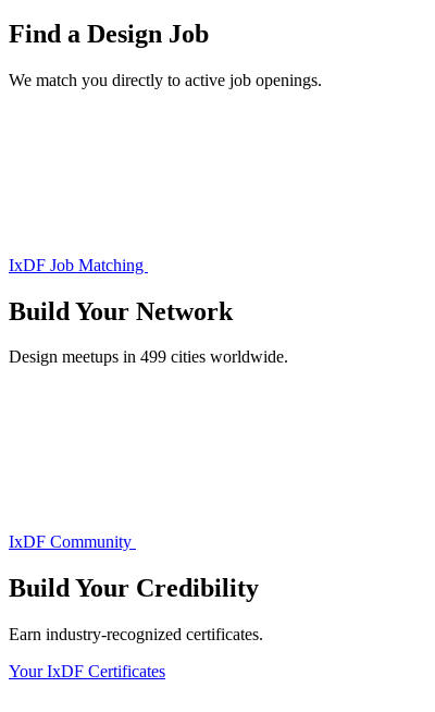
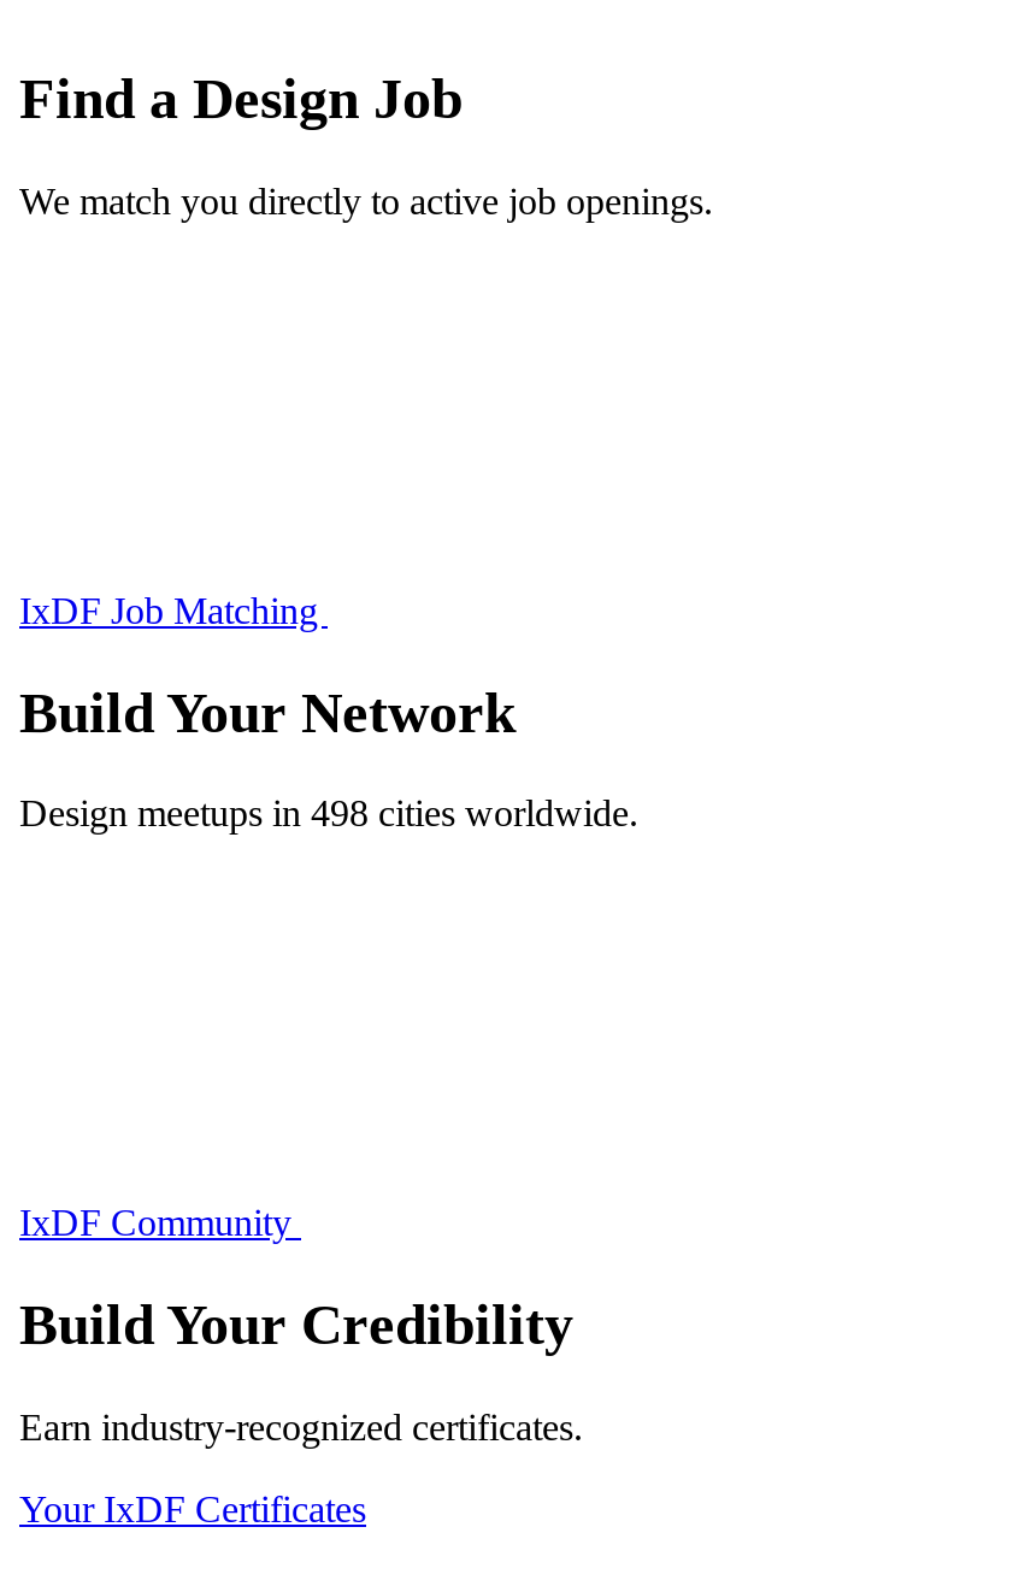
- Design meetups in 499 cities worldwide.
+ Design meetups in 498 cities worldwide.
